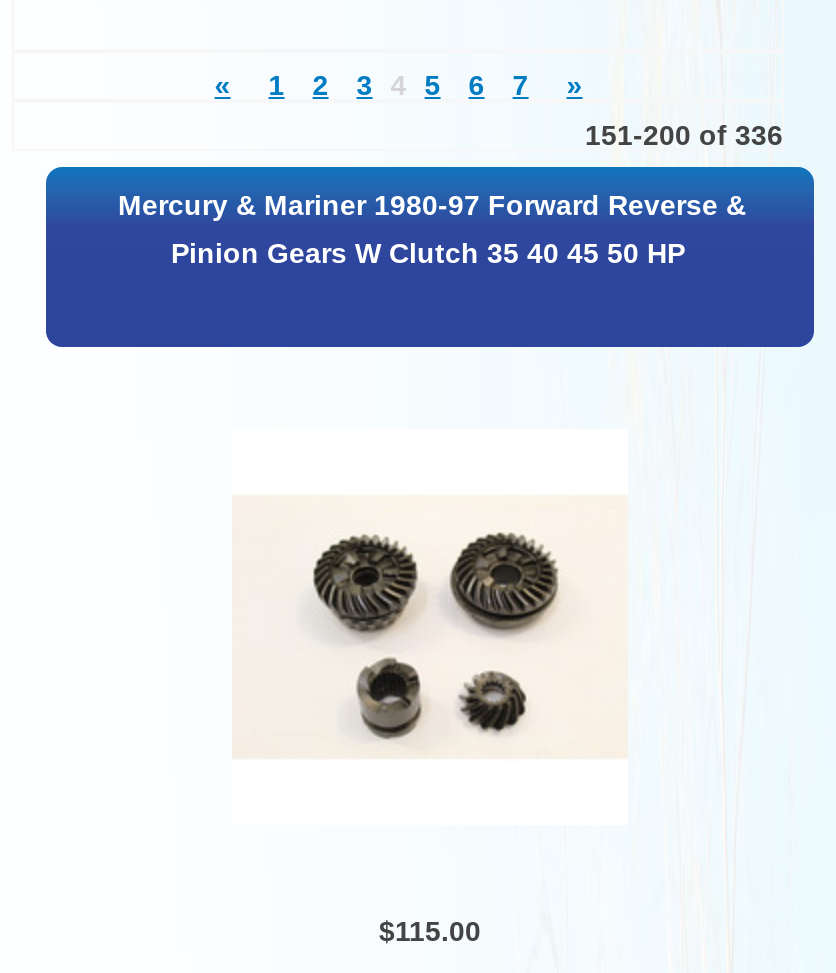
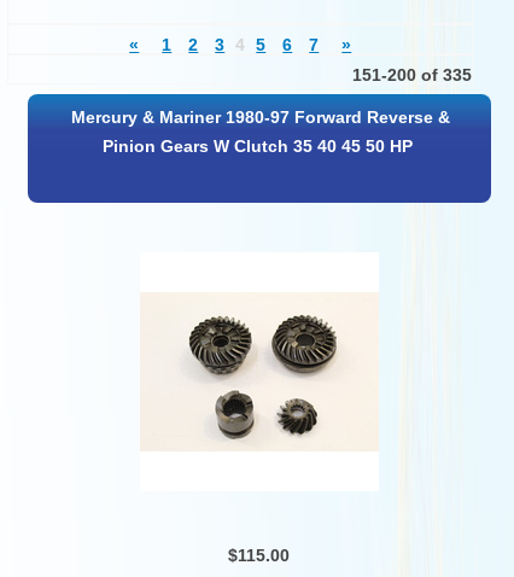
- 151-200 of 336
+ 151-200 of 335
